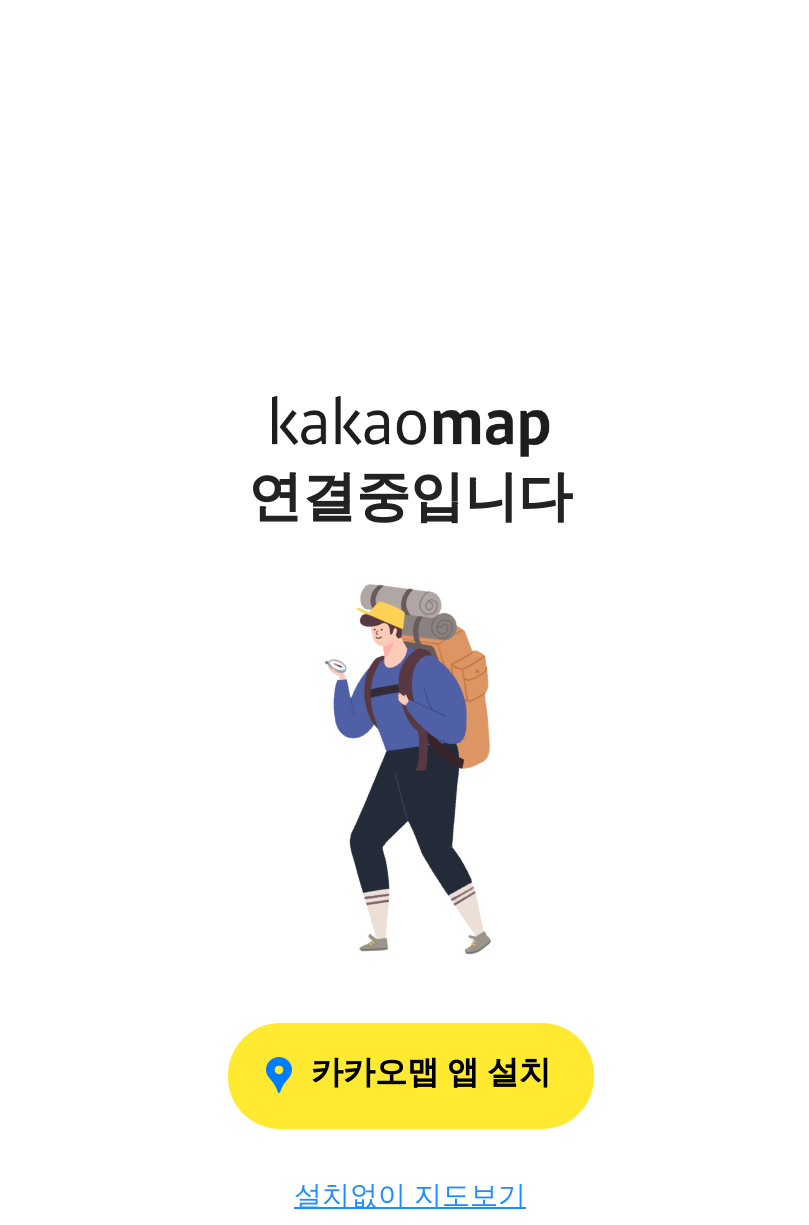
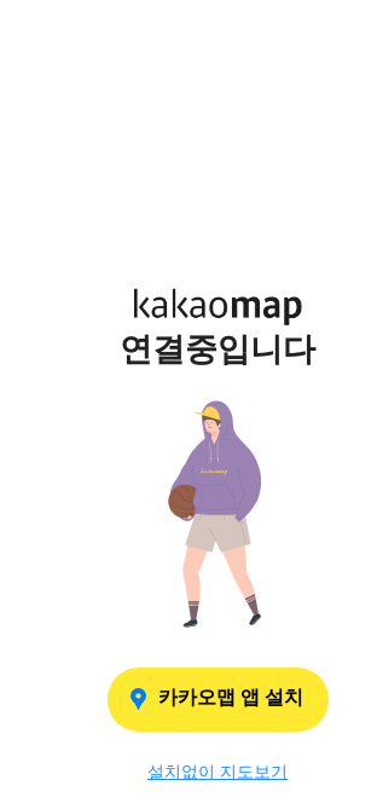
- [image]
+ [image]
